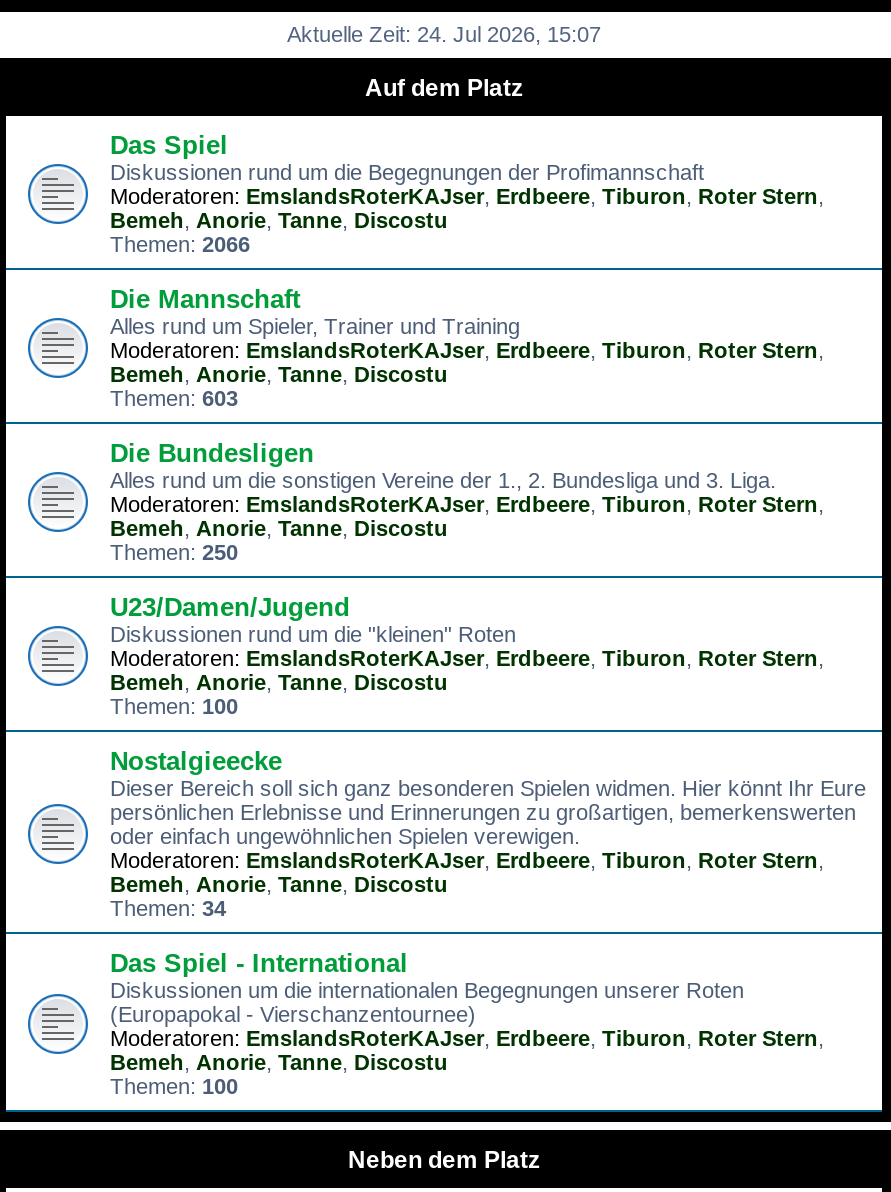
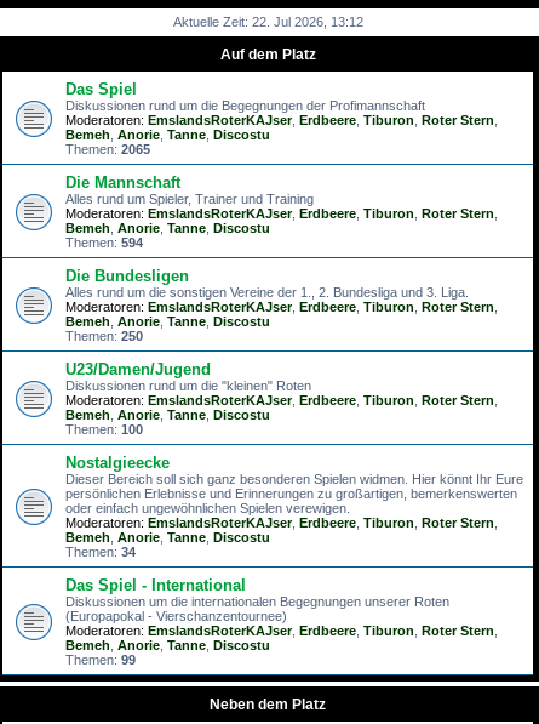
- Aktuelle Zeit: 24. Jul 2026, 15:07
+ Aktuelle Zeit: 22. Jul 2026, 13:12

- Themen: 2066
+ Themen: 2065

- Themen: 603
+ Themen: 594

- Themen: 100
+ Themen: 99
